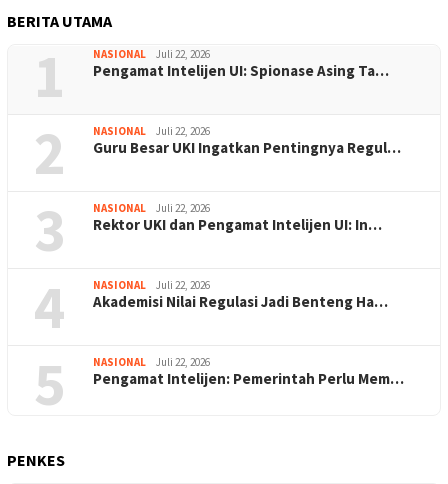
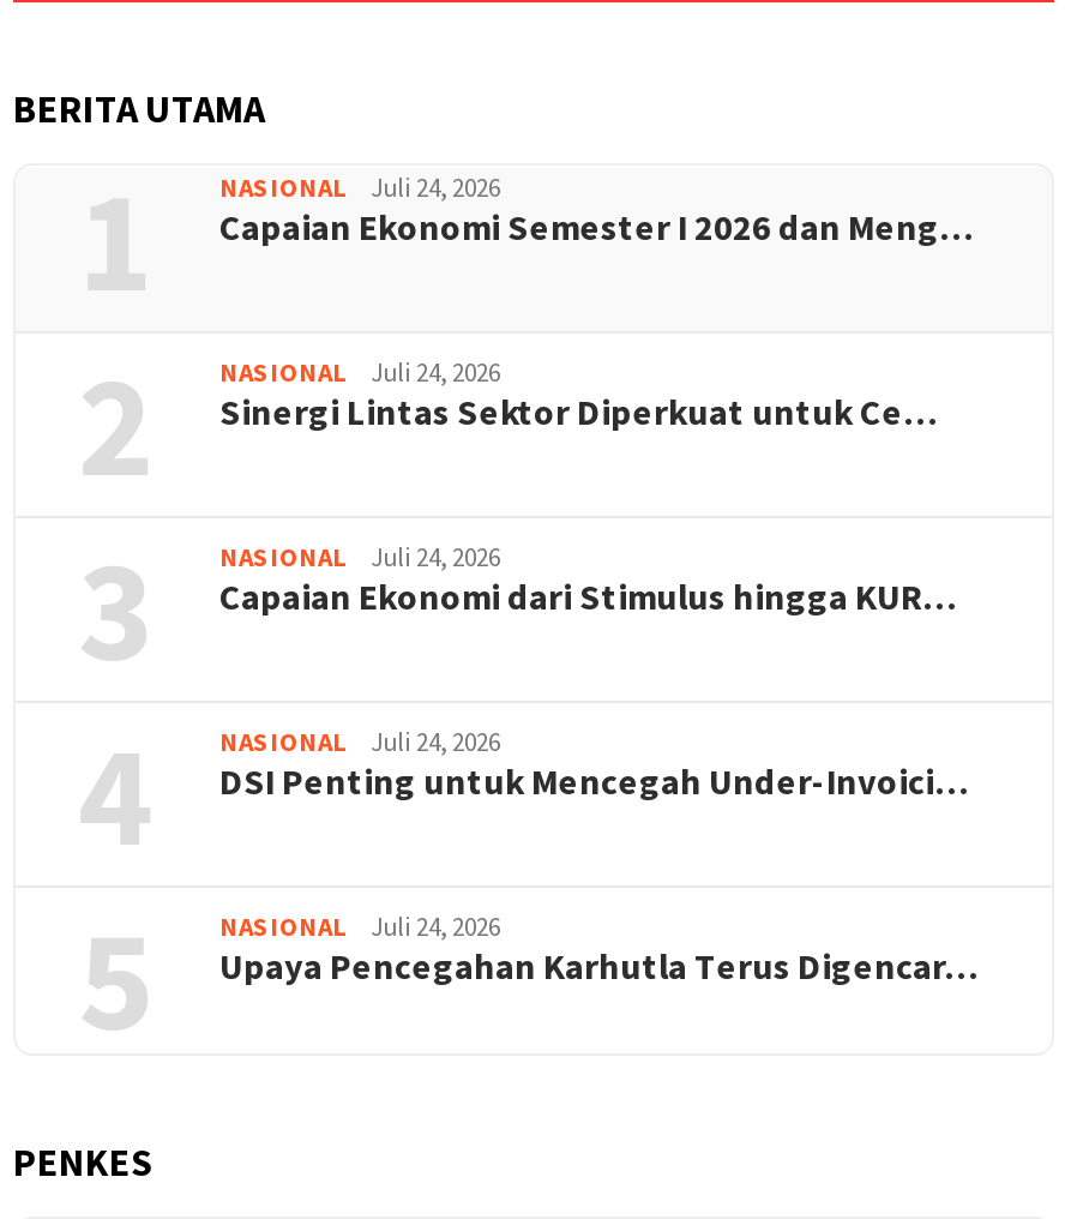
- Juli 22, 2026
- Pengamat Intelijen UI: Spionase Asing Ta…
+ Juli 24, 2026
+ Capaian Ekonomi Semester I 2026 dan Meng…

- Juli 22, 2026
- Guru Besar UKI Ingatkan Pentingnya Regul…
+ Juli 24, 2026
+ Sinergi Lintas Sektor Diperkuat untuk Ce…

- Juli 22, 2026
- Rektor UKI dan Pengamat Intelijen UI: In…
+ Juli 24, 2026
+ Capaian Ekonomi dari Stimulus hingga KUR…

- Juli 22, 2026
- Akademisi Nilai Regulasi Jadi Benteng Ha…
+ Juli 24, 2026
+ DSI Penting untuk Mencegah Under-Invoici…

- Juli 22, 2026
- Pengamat Intelijen: Pemerintah Perlu Mem…
+ Juli 24, 2026
+ Upaya Pencegahan Karhutla Terus Digencar…
